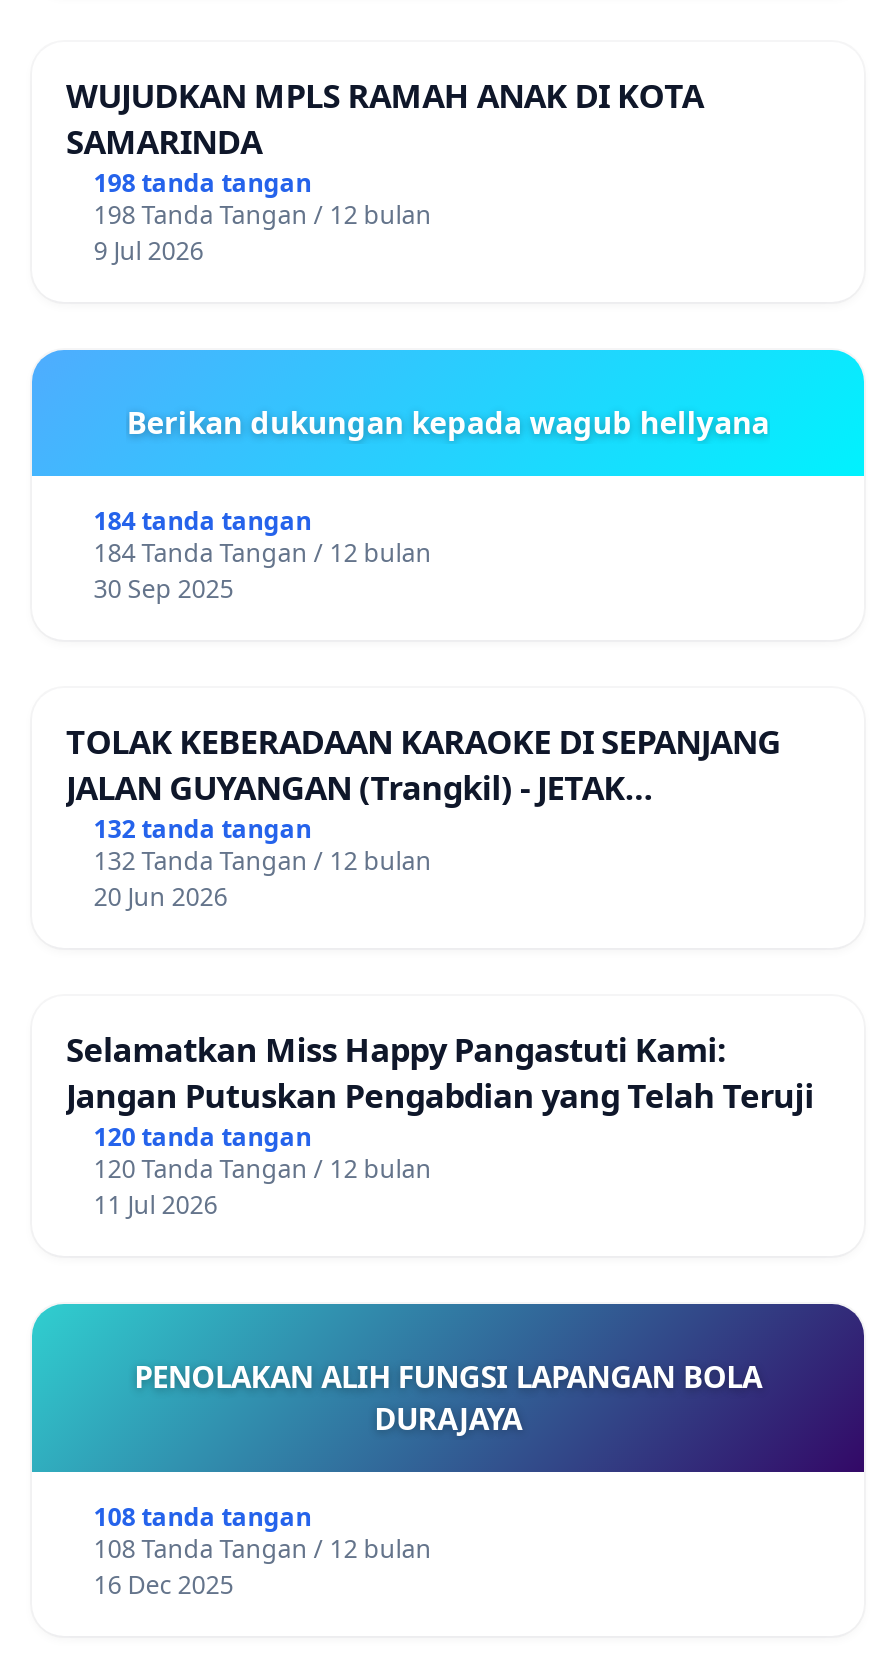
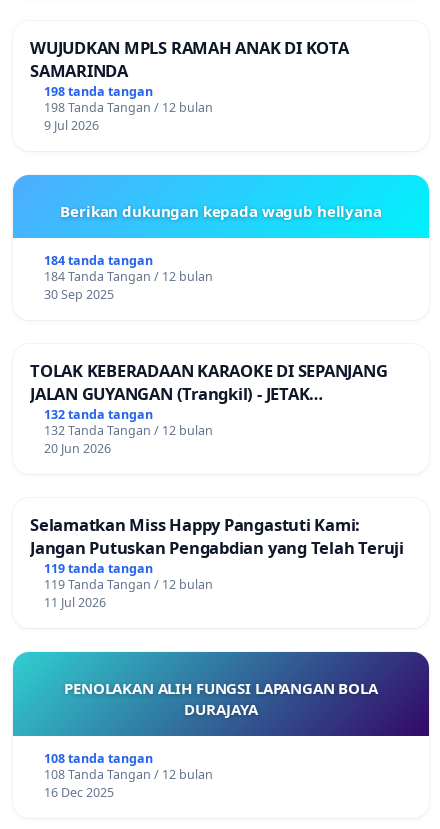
- 120 tanda tangan
+ 119 tanda tangan

- 120 Tanda Tangan / 12 bulan
+ 119 Tanda Tangan / 12 bulan
